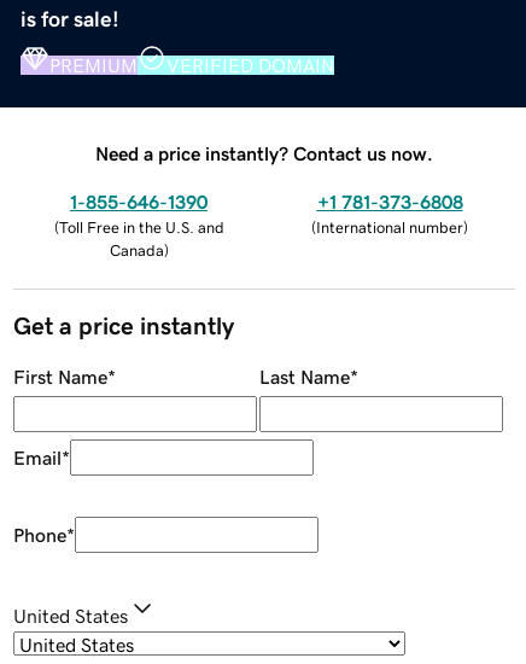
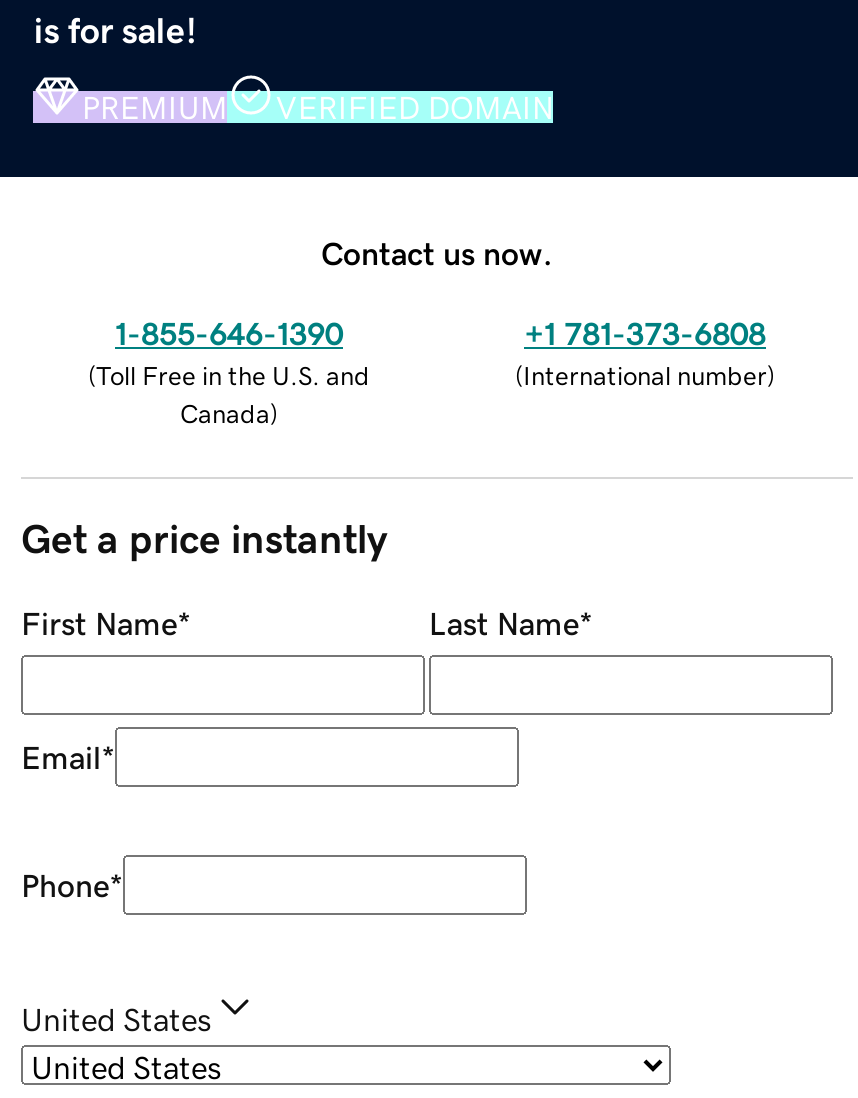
- Need a price instantly? Contact us now.
+ Contact us now.
